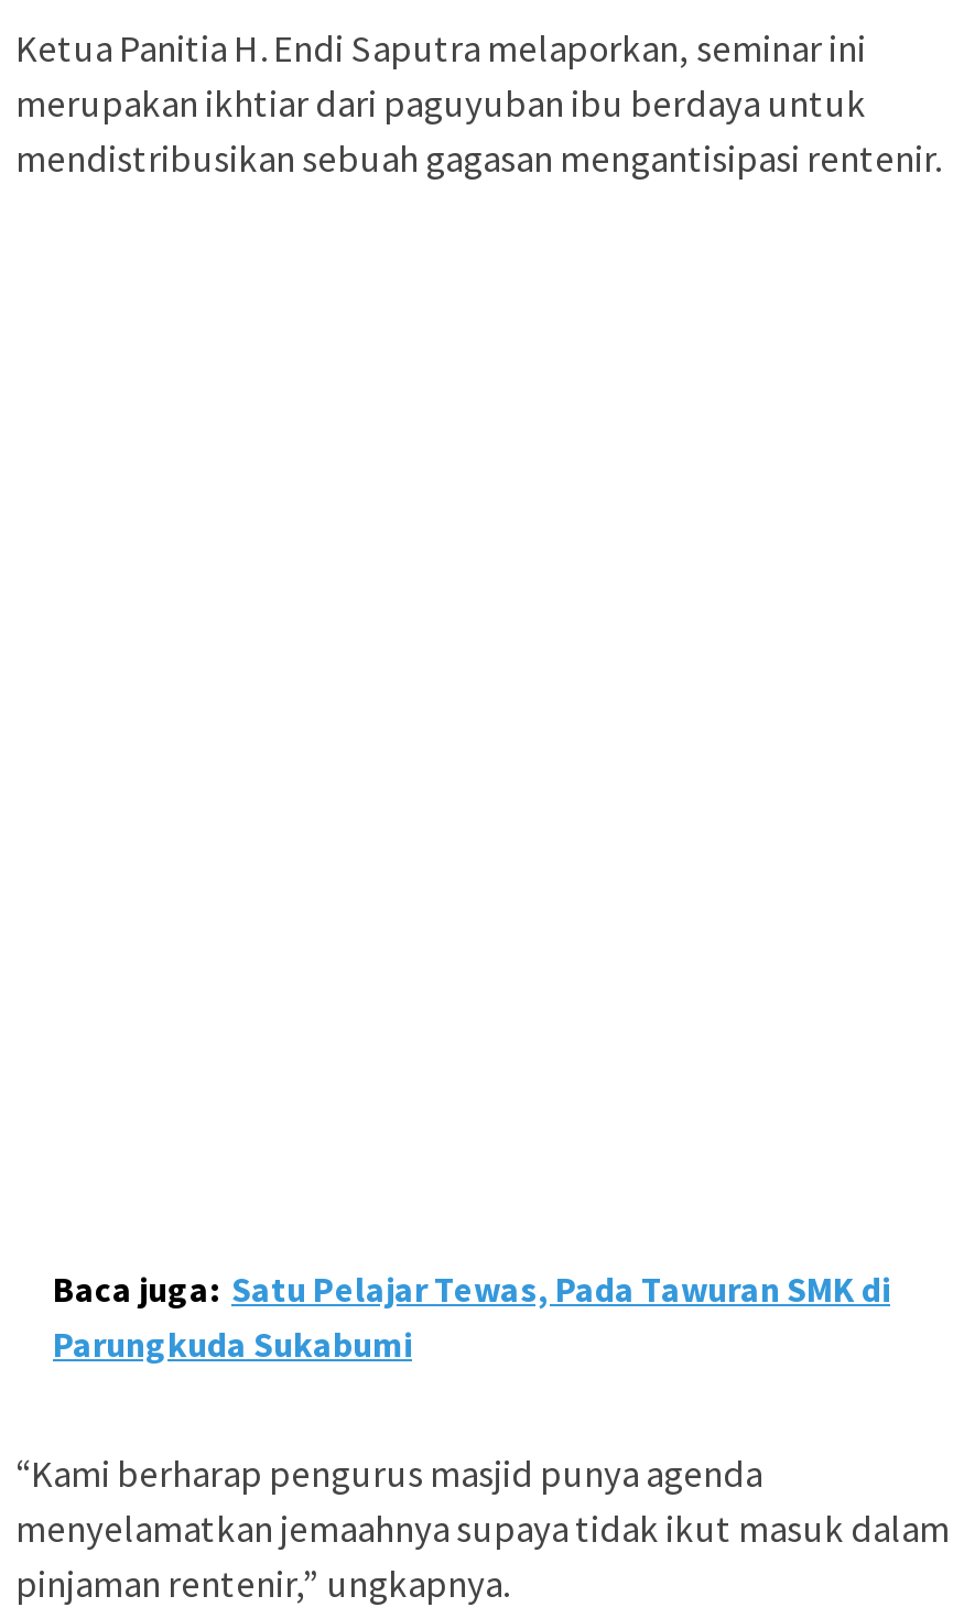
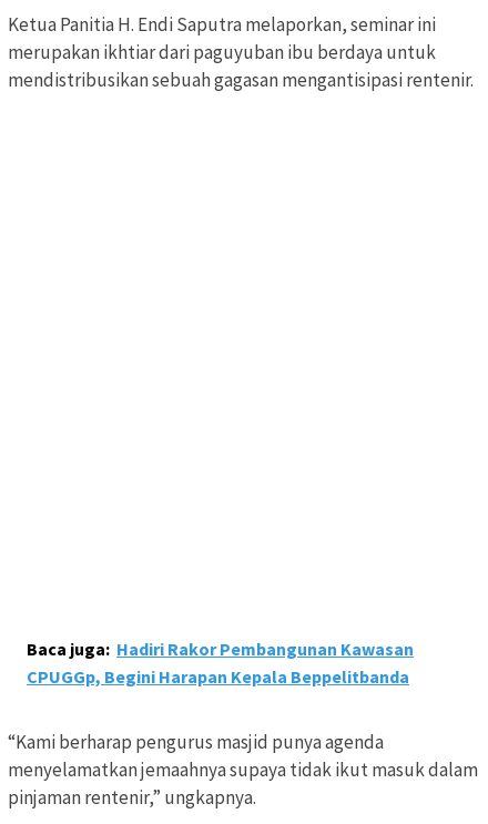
- Baca juga: Satu Pelajar Tewas, Pada Tawuran SMK di
- Parungkuda Sukabumi
+ Baca juga: Hadiri Rakor Pembangunan Kawasan
+ CPUGGp, Begini Harapan Kepala Beppelitbanda
